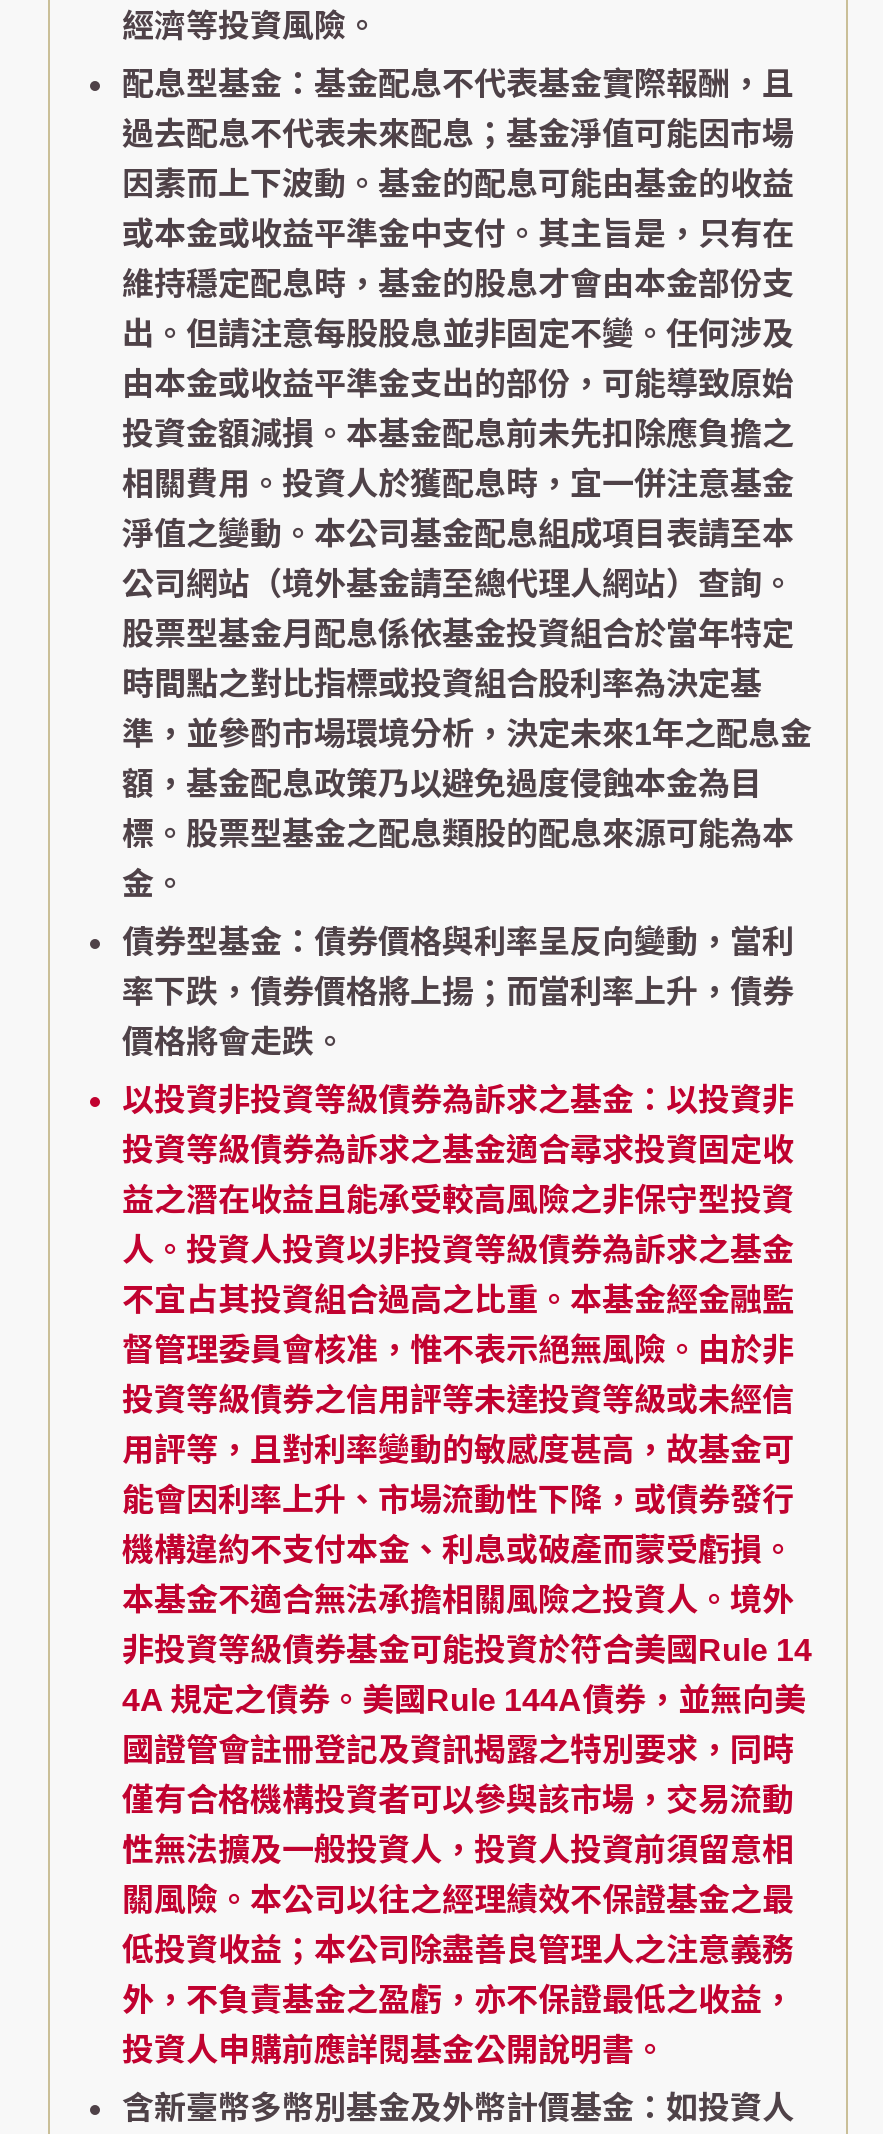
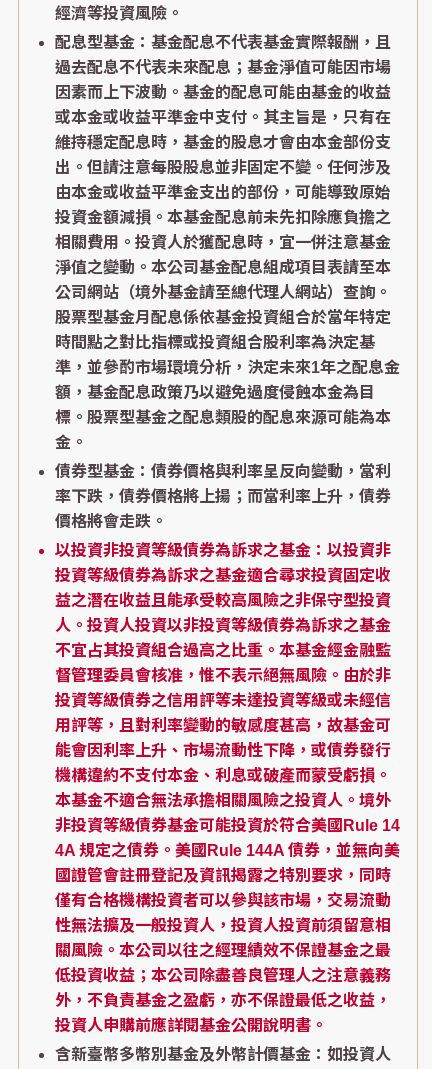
- 4A 規定之債券。美國Rule 144A債券，並無向美
+ 4A 規定之債券。美國Rule 144A 債券，並無向美
